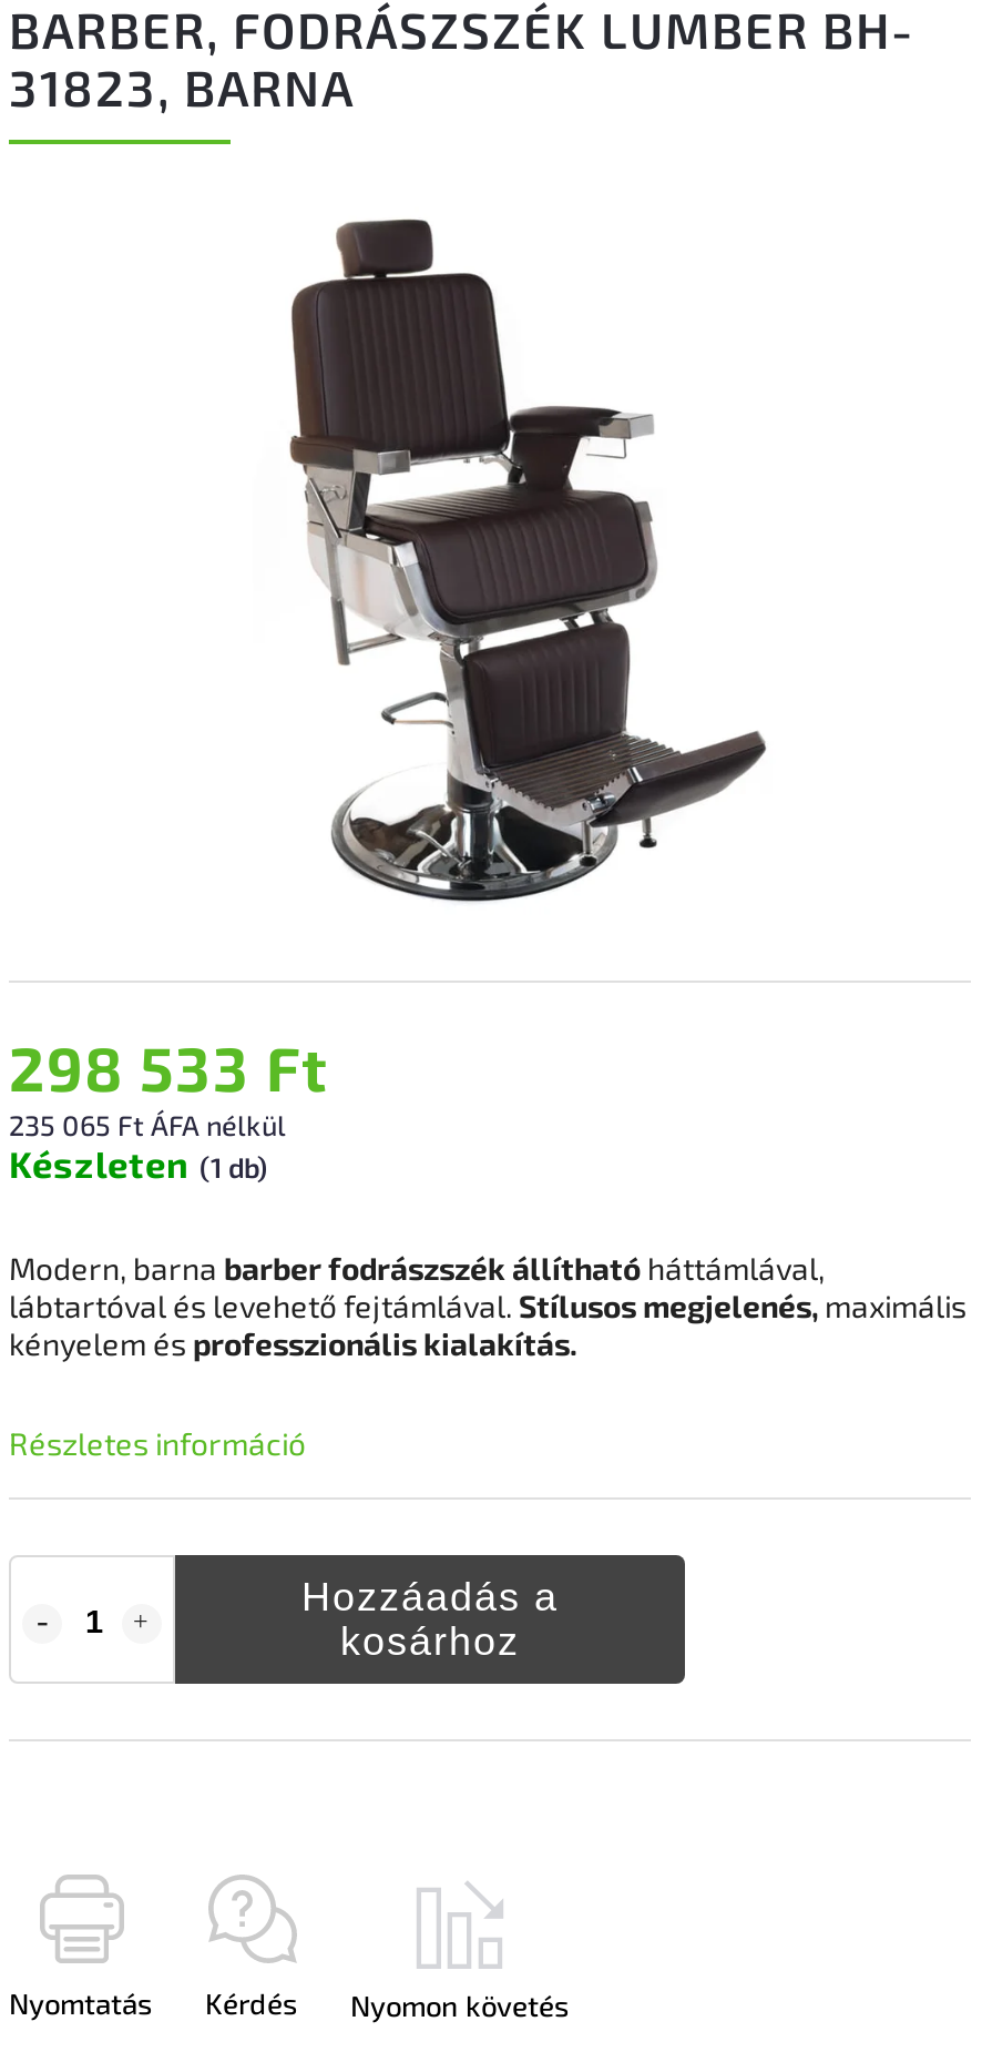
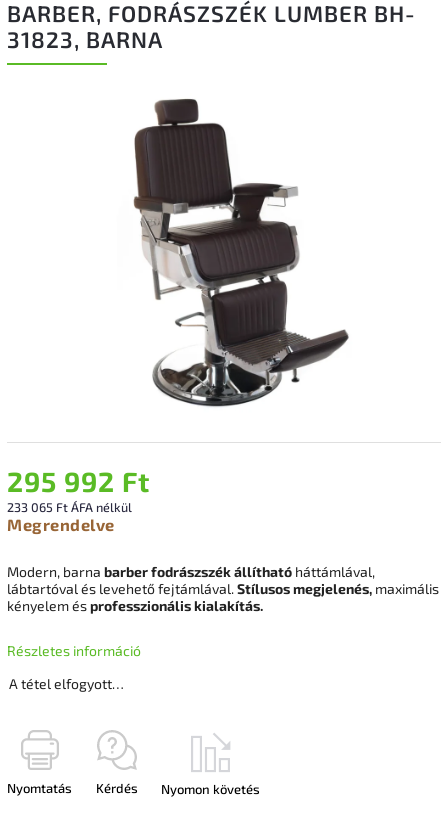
- 298 533 Ft
- 235 065 Ft ÁFA nélkül
- Készleten (1 db)
+ 295 992 Ft
+ 233 065 Ft ÁFA nélkül
+ Megrendelve

- Hozzáadás a
- kosárhoz
+ A tétel elfogyott…
